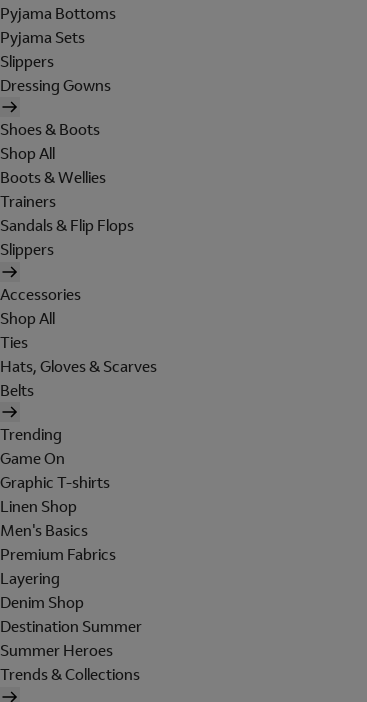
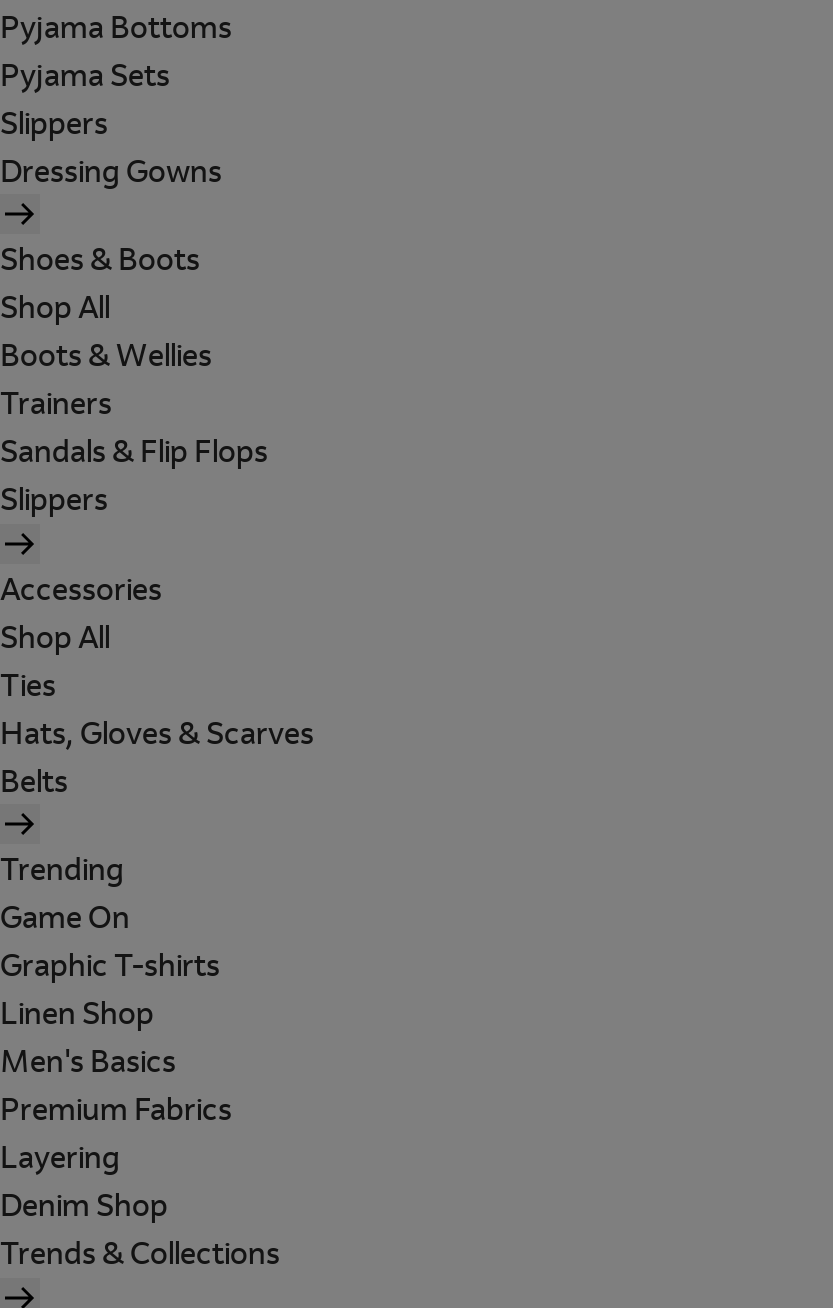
- Destination Summer
- Summer Heroes
